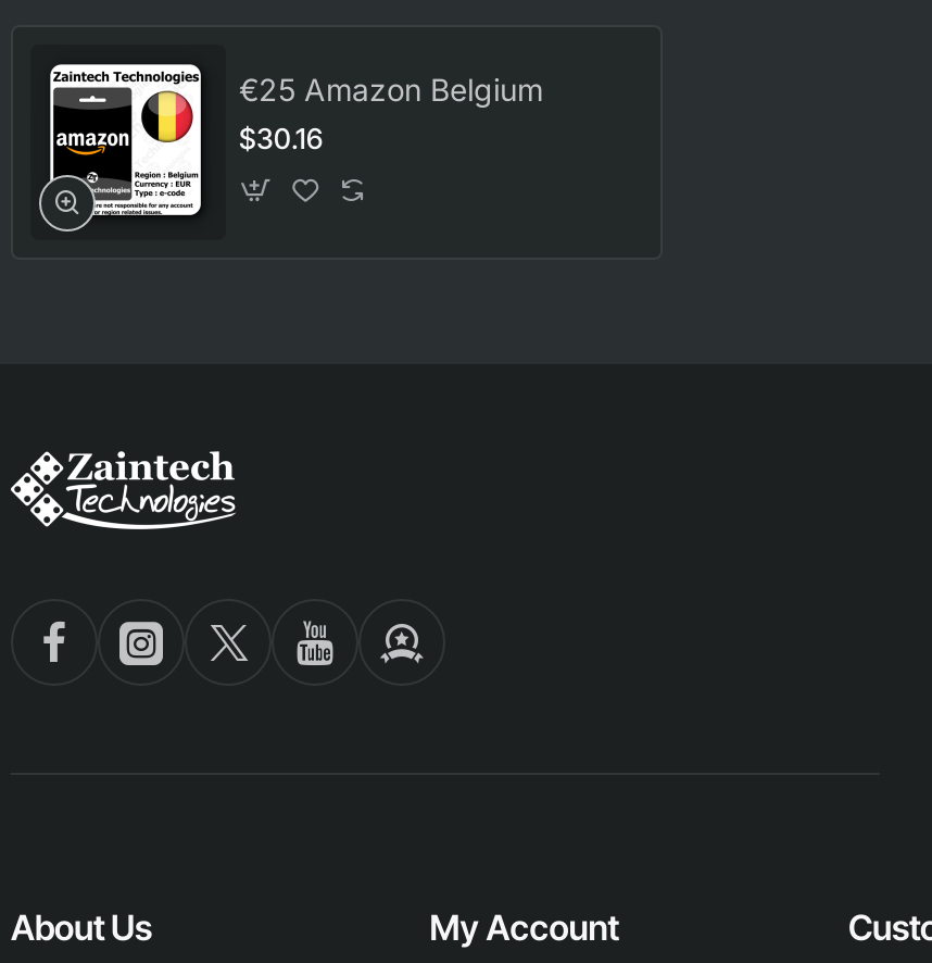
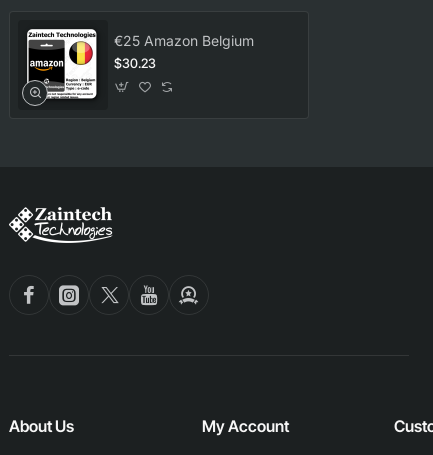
- $30.16
+ $30.23
